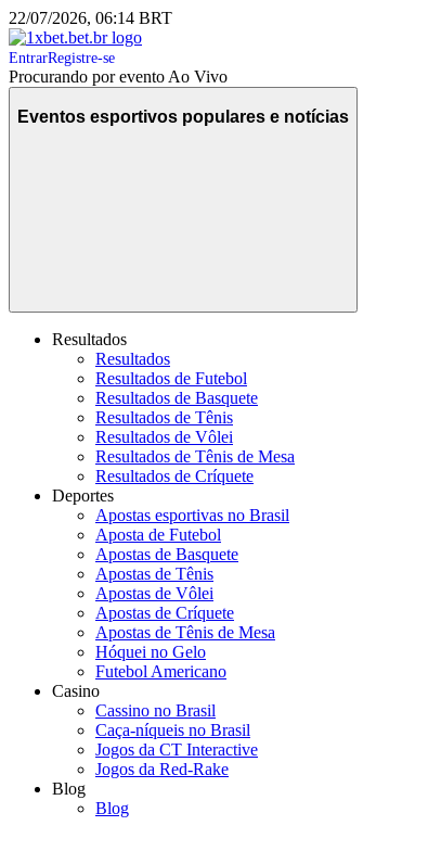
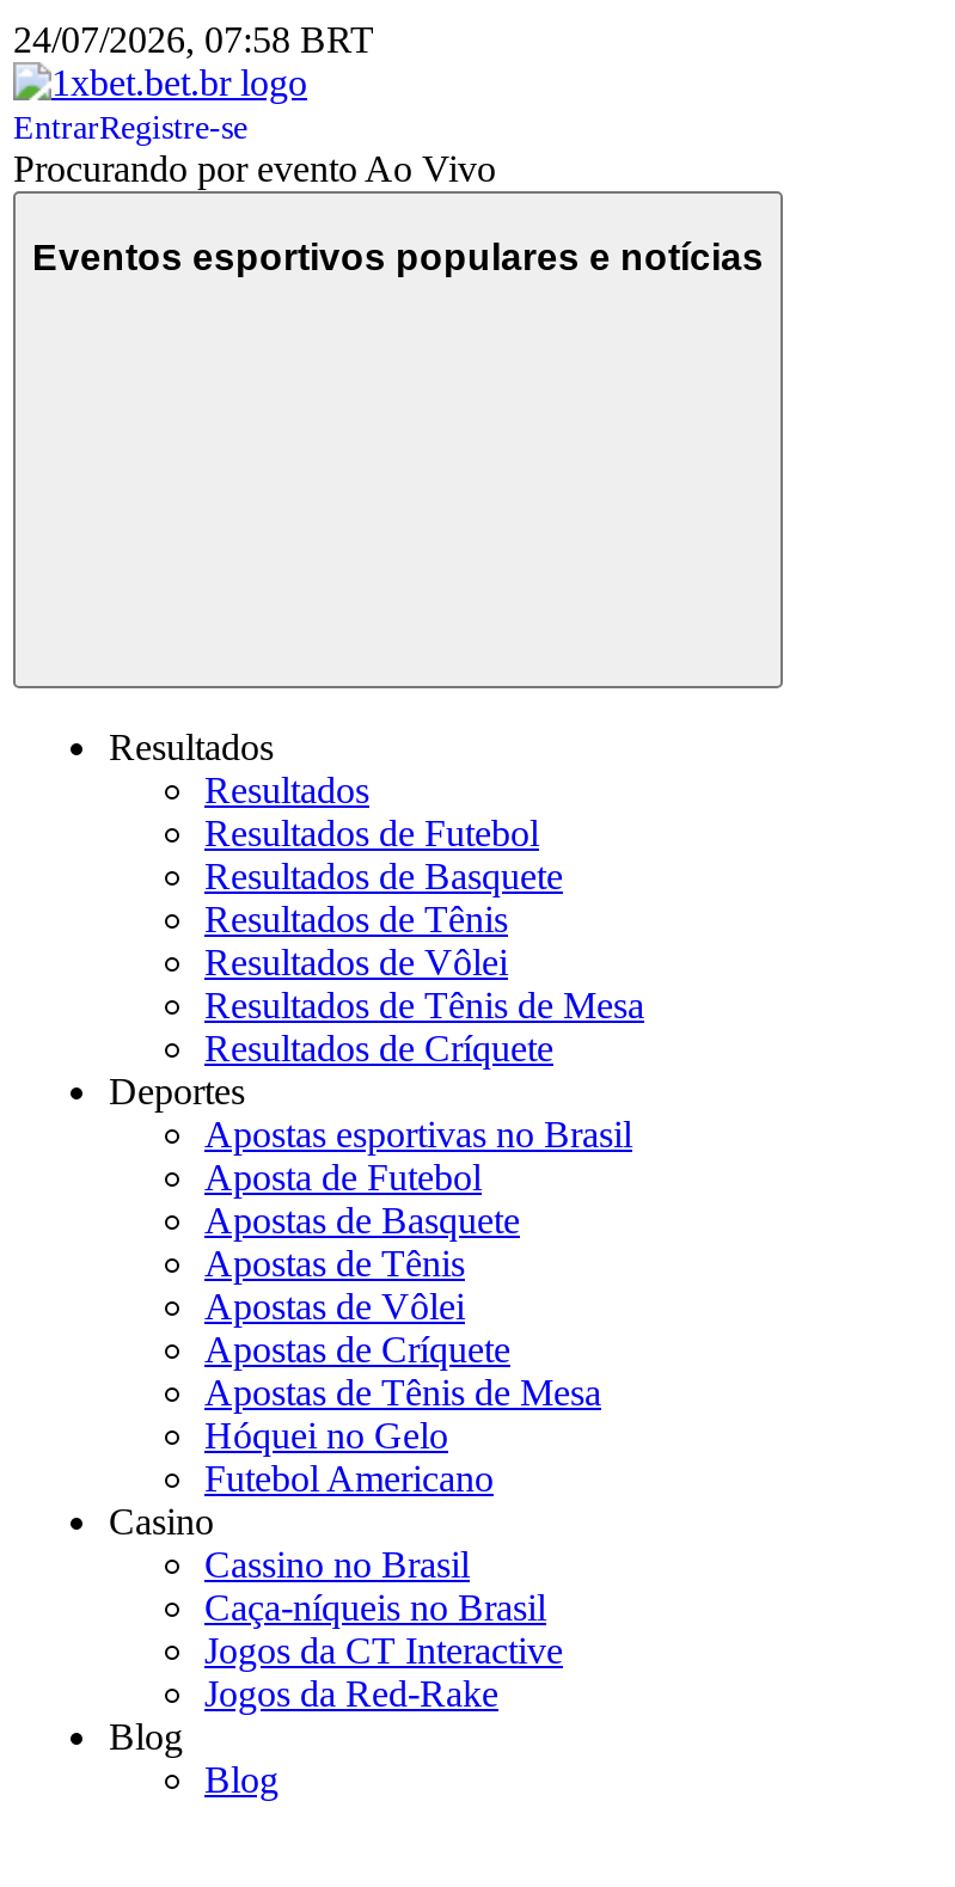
- 22/07/2026, 06:14 BRT
+ 24/07/2026, 07:58 BRT
